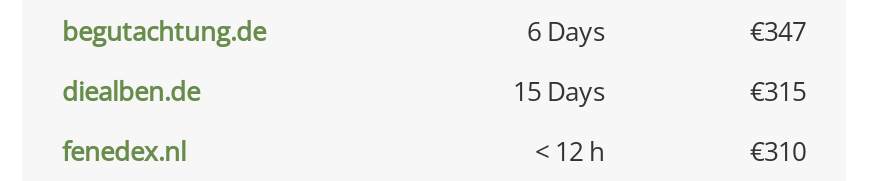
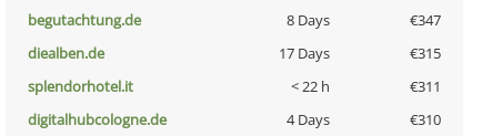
- 6 Days
+ 8 Days

- 15 Days
+ 17 Days

- fenedex.nl
- < 12 h
+ splendorhotel.it
+ < 22 h
+ €311
+ digitalhubcologne.de
+ 4 Days
